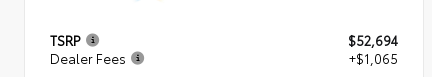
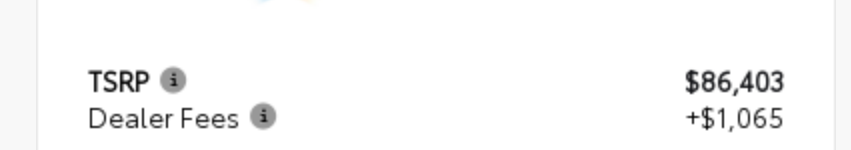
- $52,694
+ $86,403
